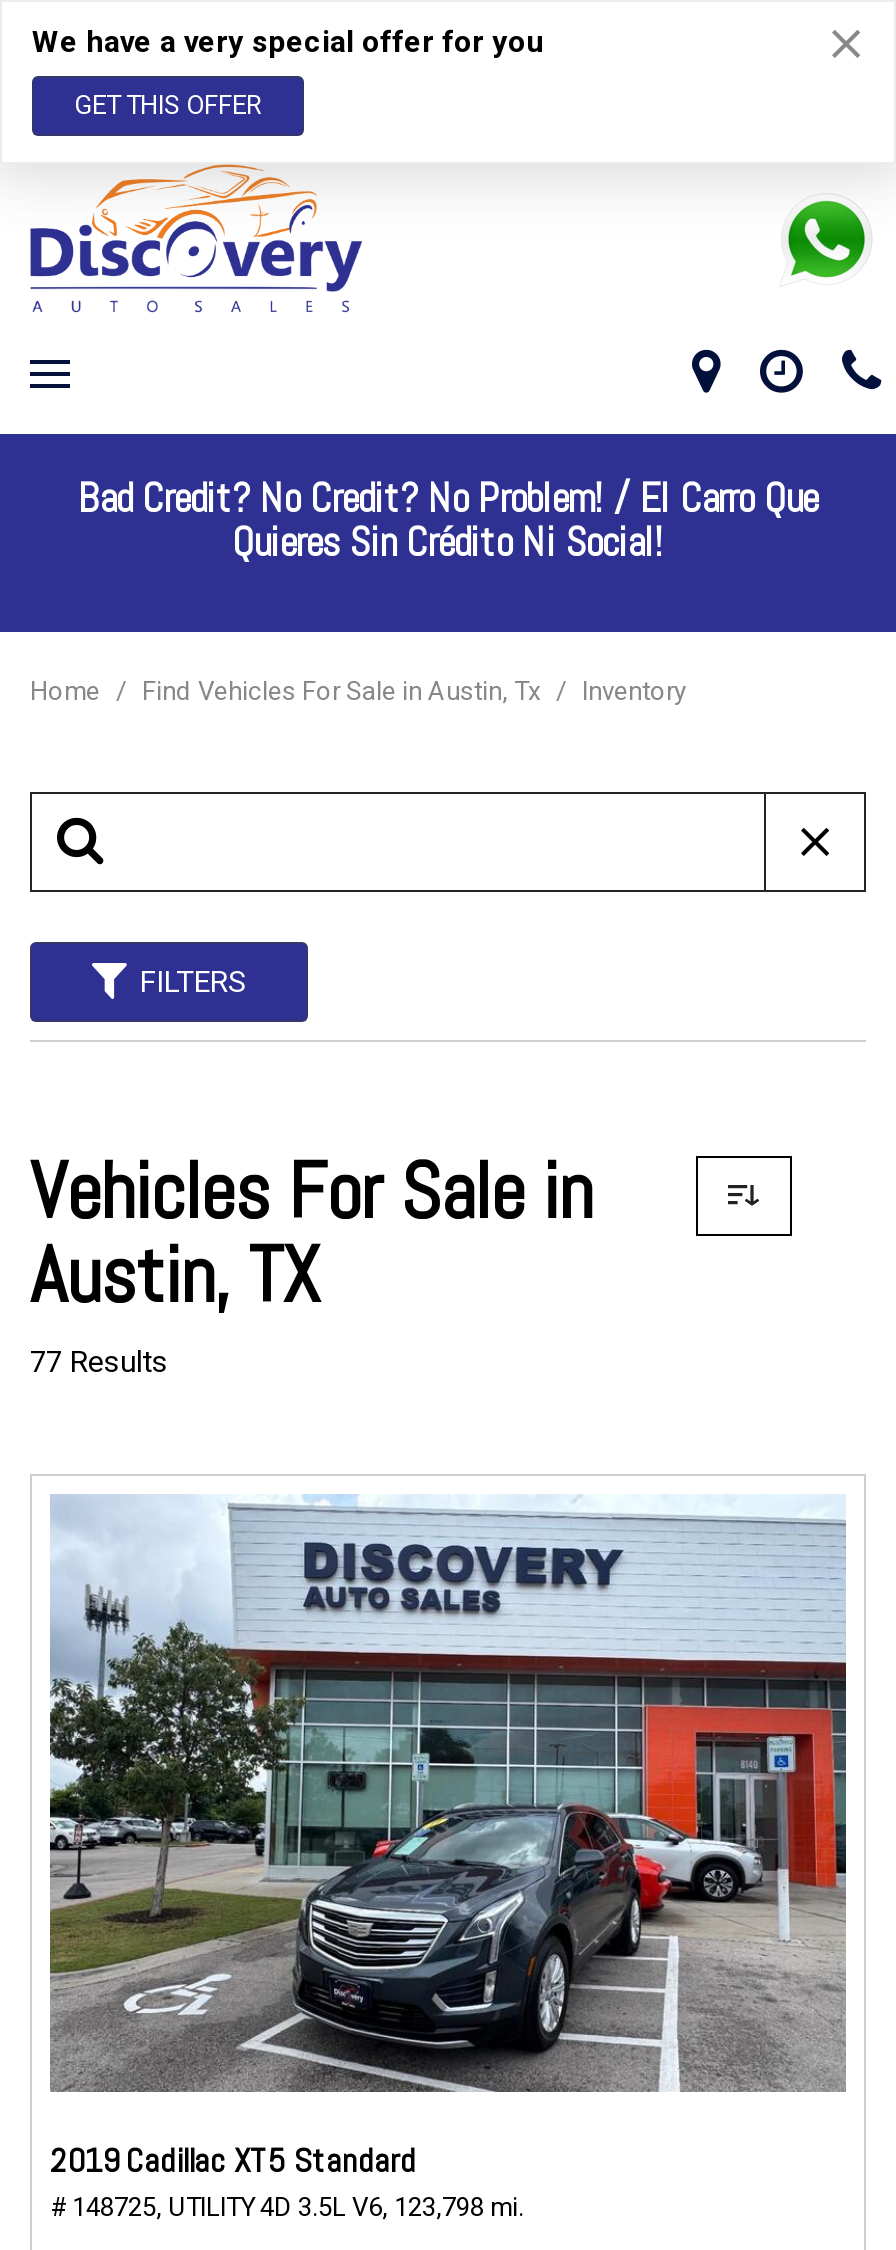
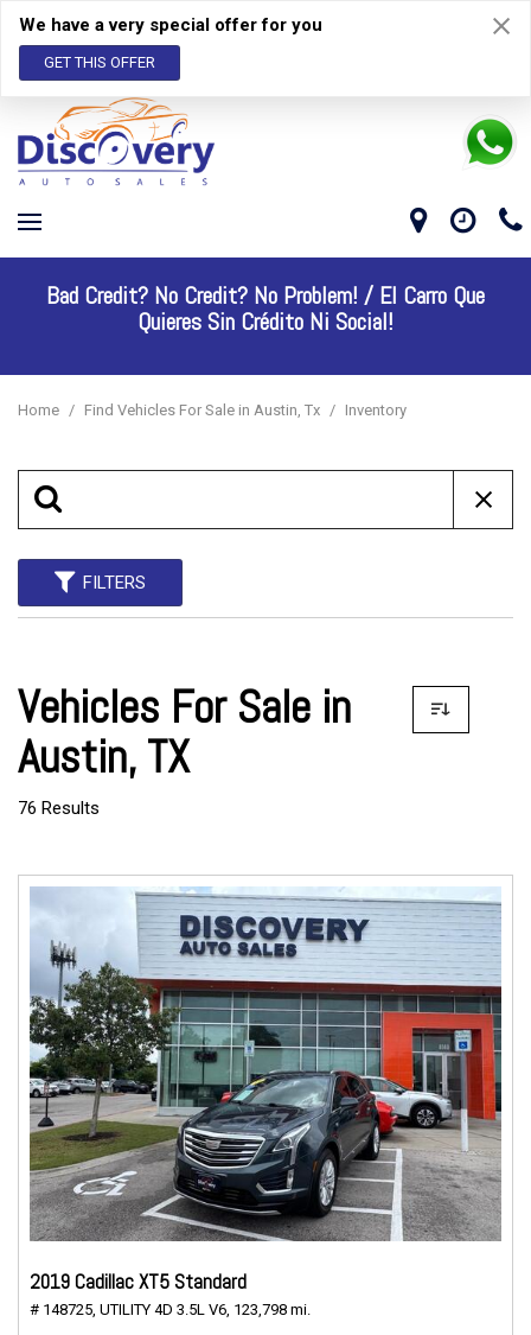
- 77 Results
+ 76 Results
